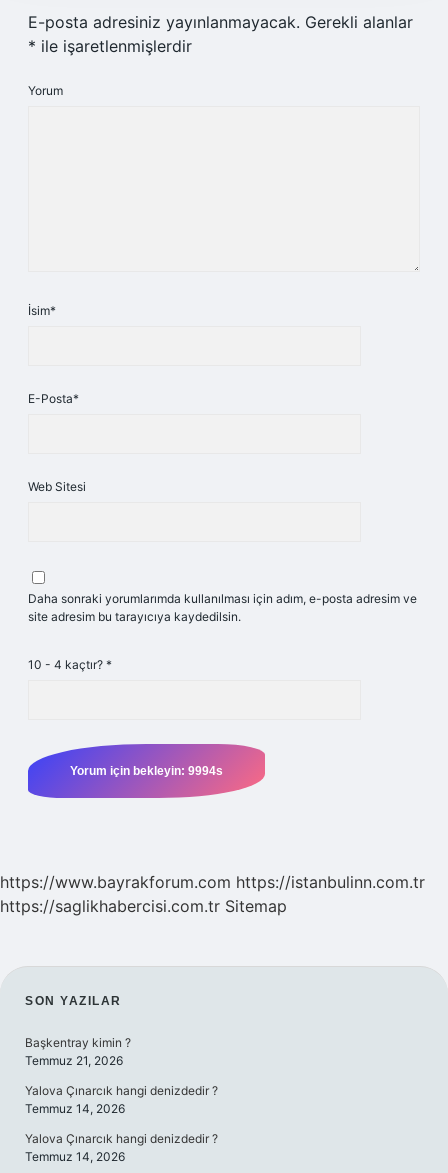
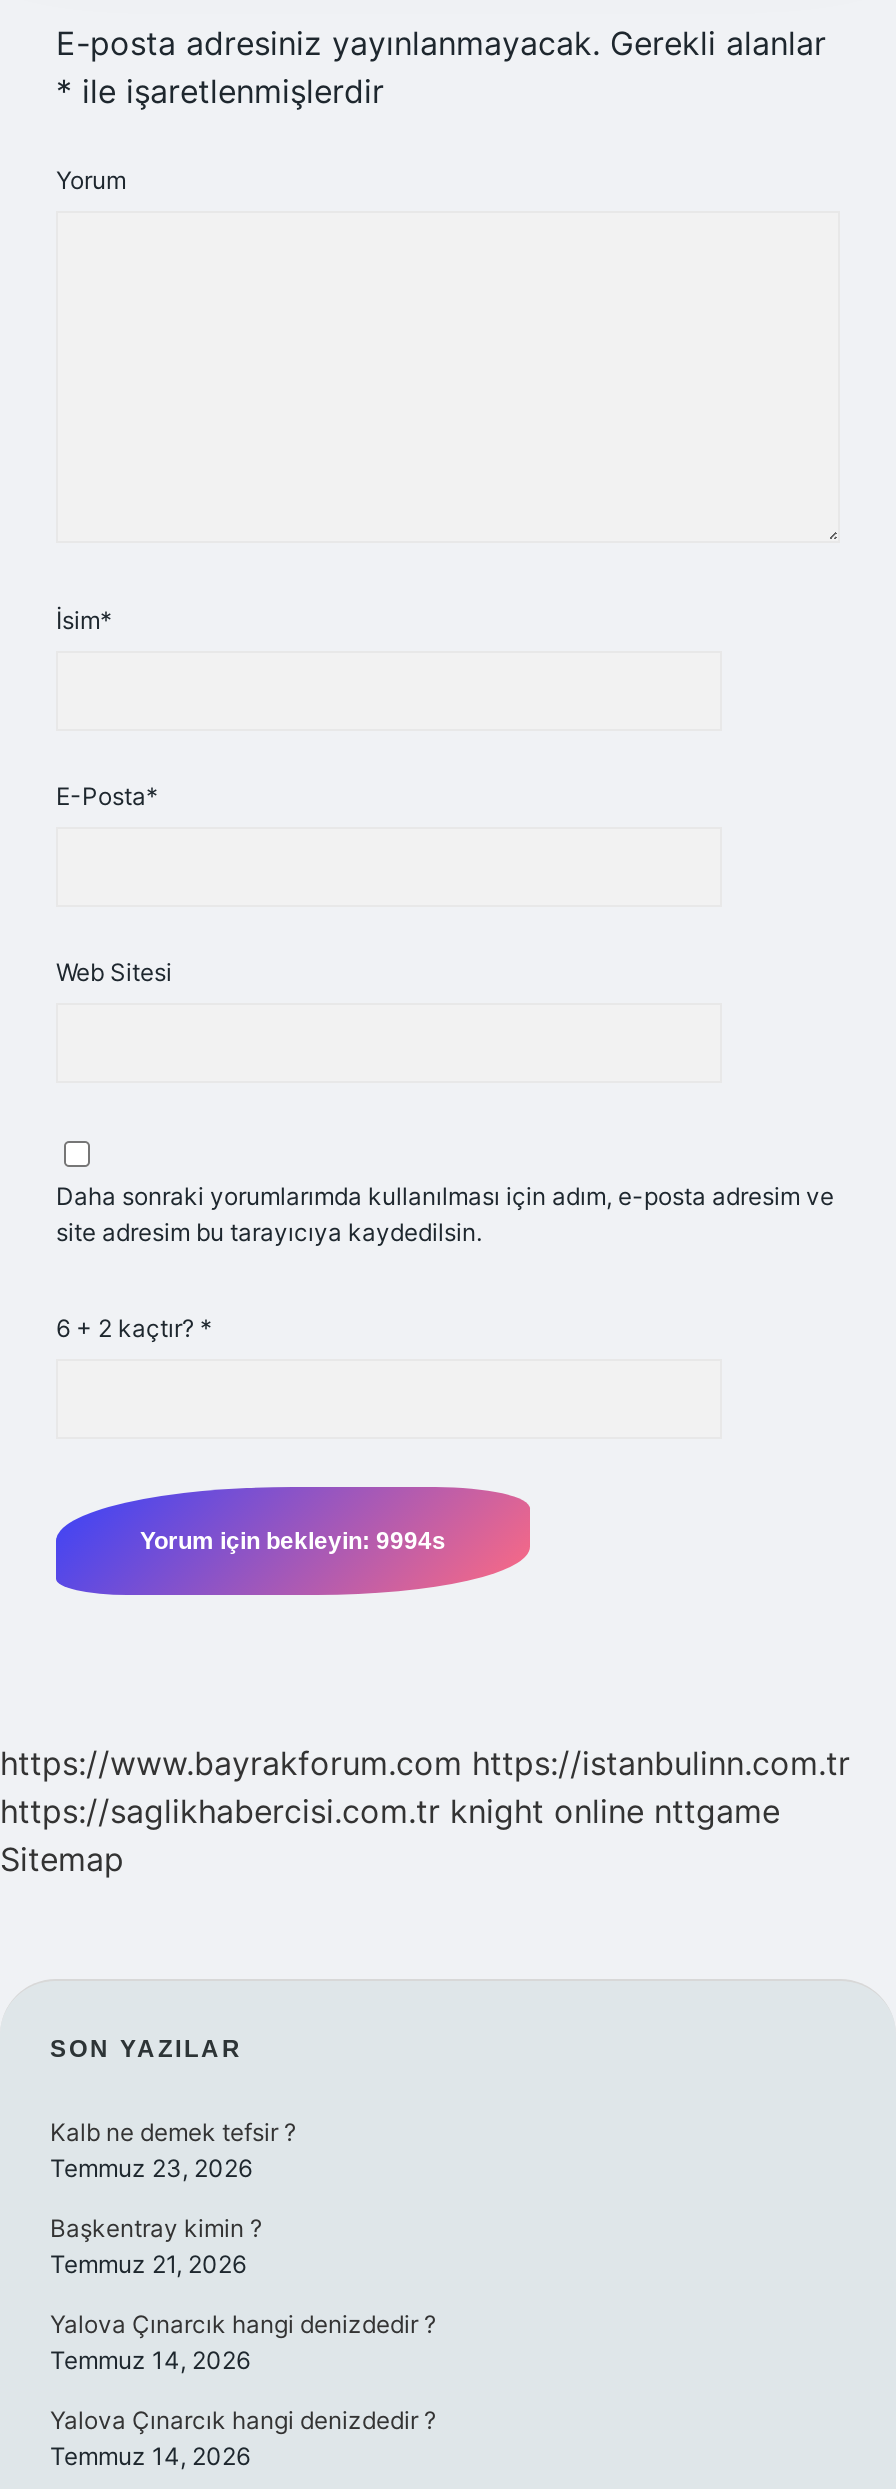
- 10 - 4 kaçtır? *
+ 6 + 2 kaçtır? *

- https://saglikhabercisi.com.tr Sitemap
+ https://saglikhabercisi.com.tr knight online nttgame
+ Sitemap

+ Kalb ne demek tefsir ?
+ Temmuz 23, 2026
